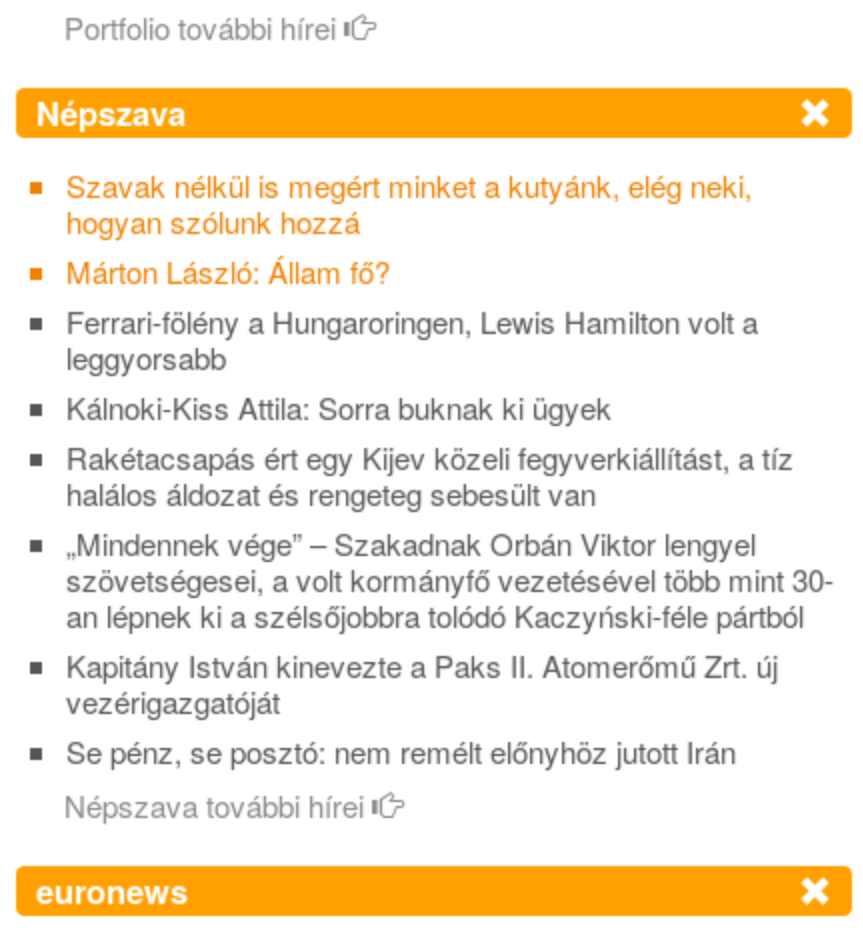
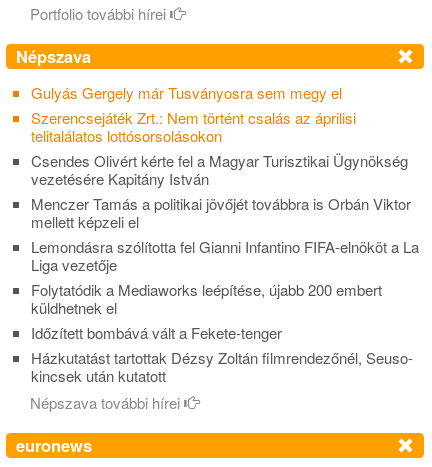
- Szavak nélkül is megért minket a kutyánk, elég neki,
- hogyan szólunk hozzá
- Márton László: Állam fő?
- Ferrari-fölény a Hungaroringen, Lewis Hamilton volt a
- leggyorsabb
- Kálnoki-Kiss Attila: Sorra buknak ki ügyek
- Rakétacsapás ért egy Kijev közeli fegyverkiállítást, a tíz
- halálos áldozat és rengeteg sebesült van
- „Mindennek vége” – Szakadnak Orbán Viktor lengyel
- szövetségesei, a volt kormányfő vezetésével több mint 30-
- an lépnek ki a szélsőjobbra tolódó Kaczyński-féle pártból
- Kapitány István kinevezte a Paks II. Atomerőmű Zrt. új
- vezérigazgatóját
- Se pénz, se posztó: nem remélt előnyhöz jutott Irán
+ Gulyás Gergely már Tusványosra sem megy el
+ Szerencsejáték Zrt.: Nem történt csalás az áprilisi
+ telitalálatos lottósorsolásokon
+ Csendes Olivért kérte fel a Magyar Turisztikai Ügynökség
+ vezetésére Kapitány István
+ Menczer Tamás a politikai jövőjét továbbra is Orbán Viktor
+ mellett képzeli el
+ Lemondásra szólította fel Gianni Infantino FIFA-elnököt a La
+ Liga vezetője
+ Folytatódik a Mediaworks leépítése, újabb 200 embert
+ küldhetnek el
+ Időzített bombává vált a Fekete-tenger
+ Házkutatást tartottak Dézsy Zoltán filmrendezőnél, Seuso-
+ kincsek után kutatott
